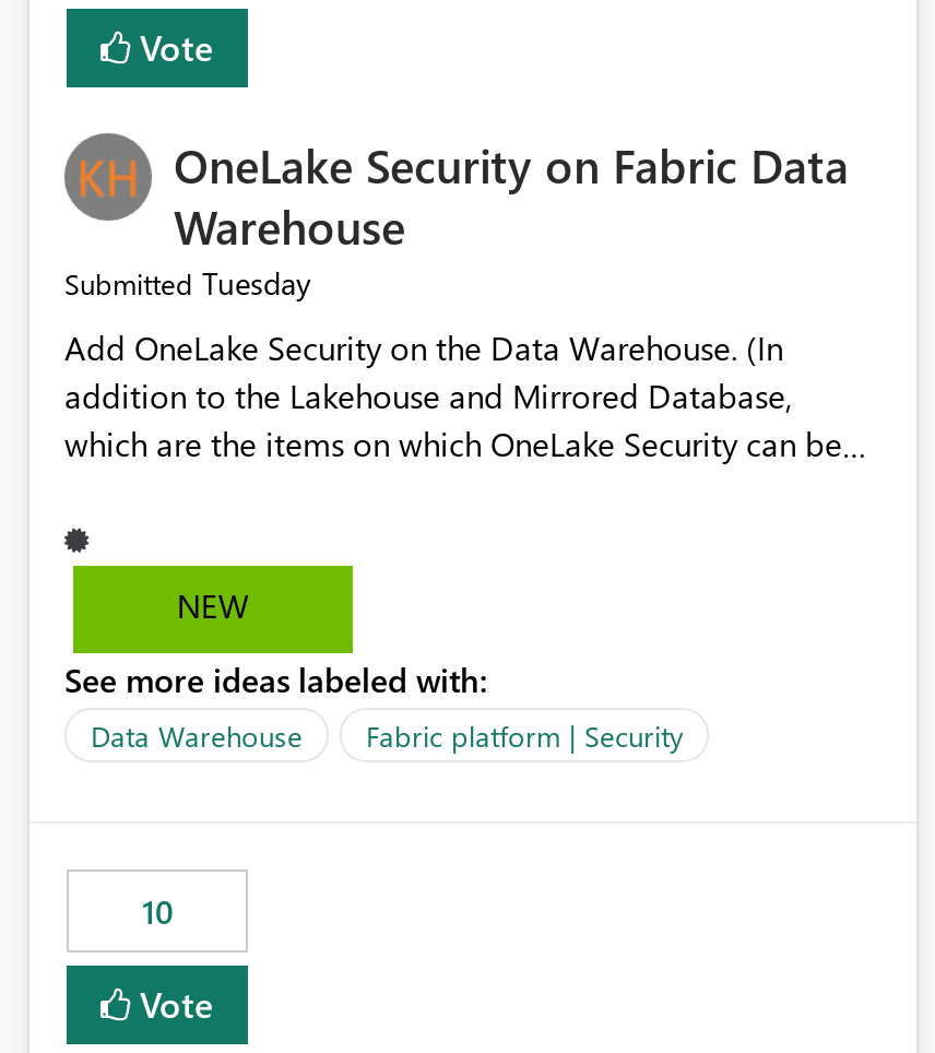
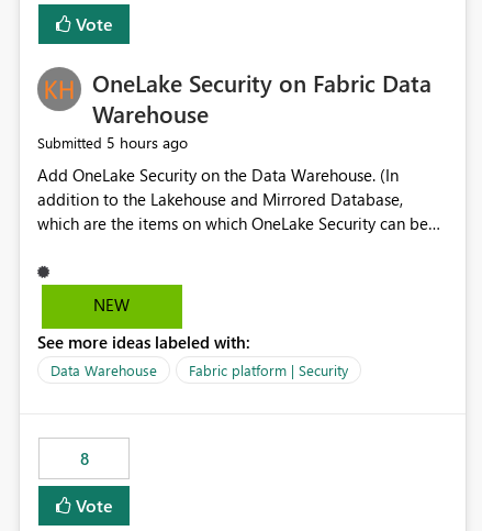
- Submitted Tuesday
+ Submitted 5 hours ago

- 10
+ 8
